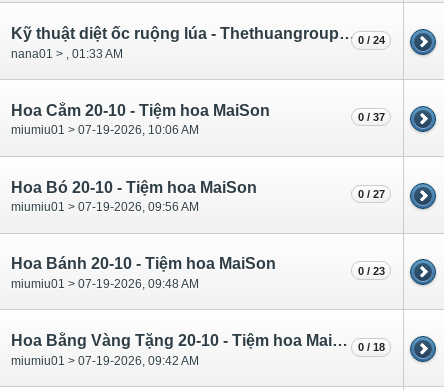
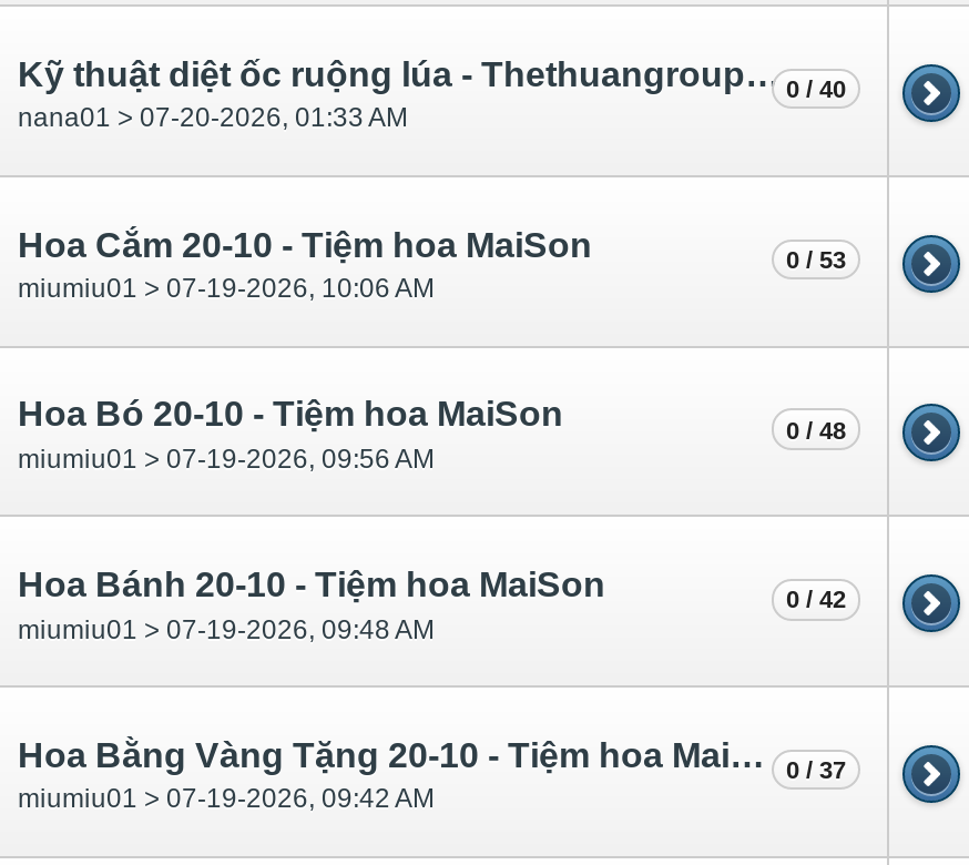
- 0 / 24
+ 0 / 40

- nana01 > , 01:33 AM
+ nana01 > 07-20-2026, 01:33 AM

- 0 / 37
+ 0 / 53

- 0 / 27
+ 0 / 48

- 0 / 23
+ 0 / 42

- 0 / 18
+ 0 / 37
